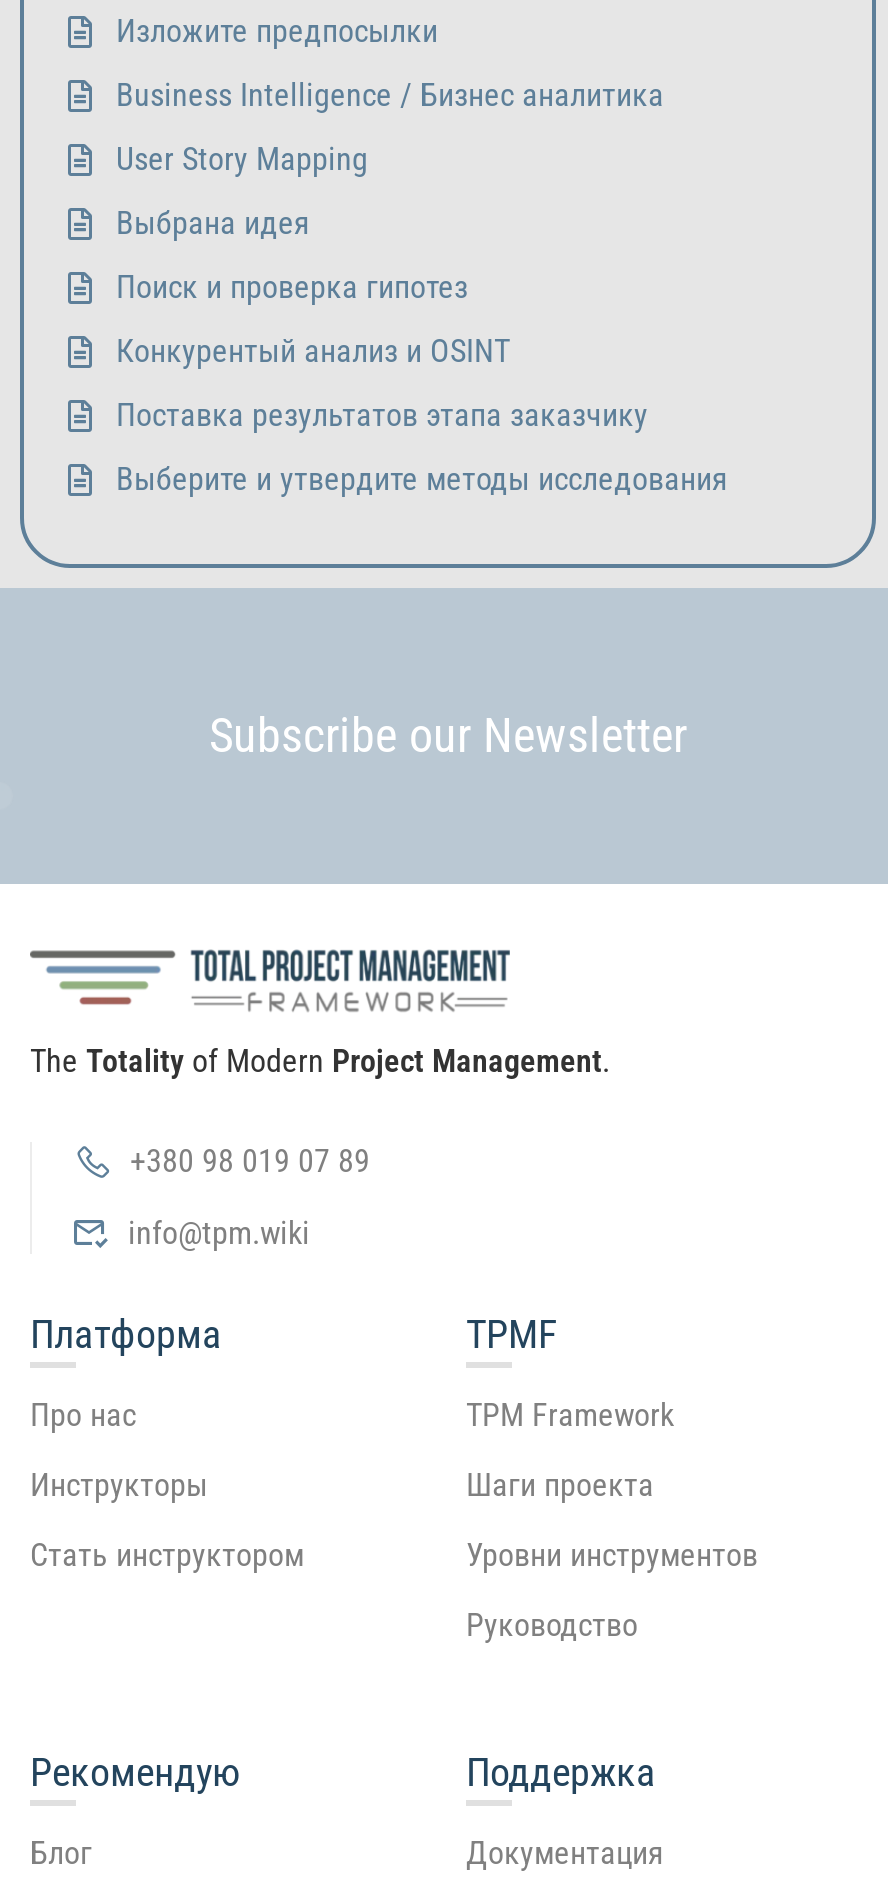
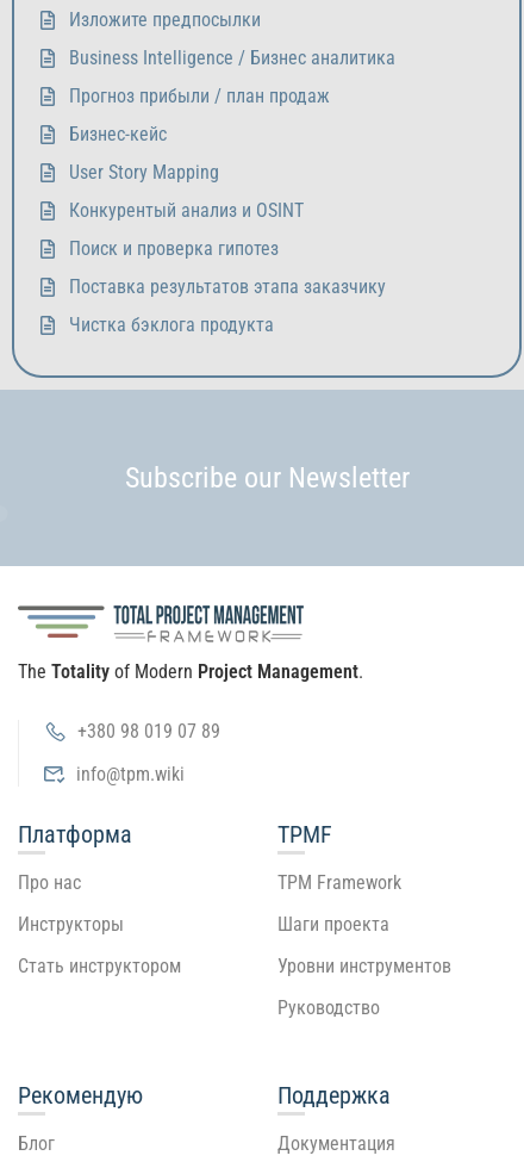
+ Прогноз прибыли / план продаж
+ Бизнес-кейс

moved down: User Story Mapping

- Выбрана идея

moved down: Поиск и проверка гипотез

- Выберите и утвердите методы исследования
+ Чистка бэклога продукта
